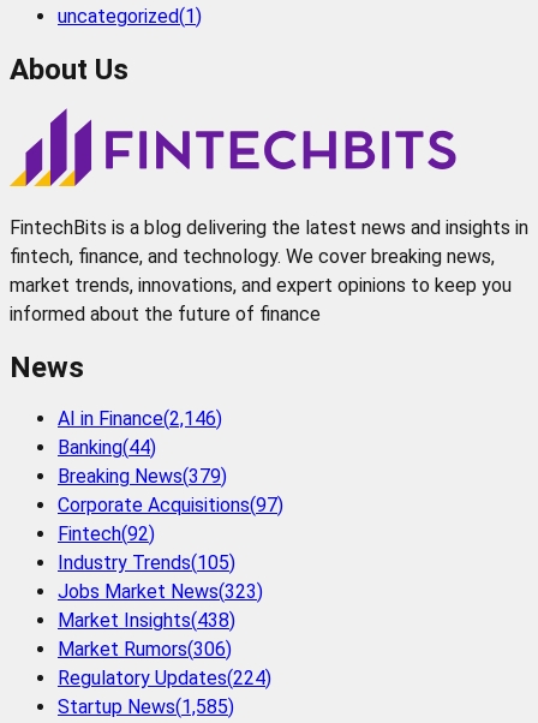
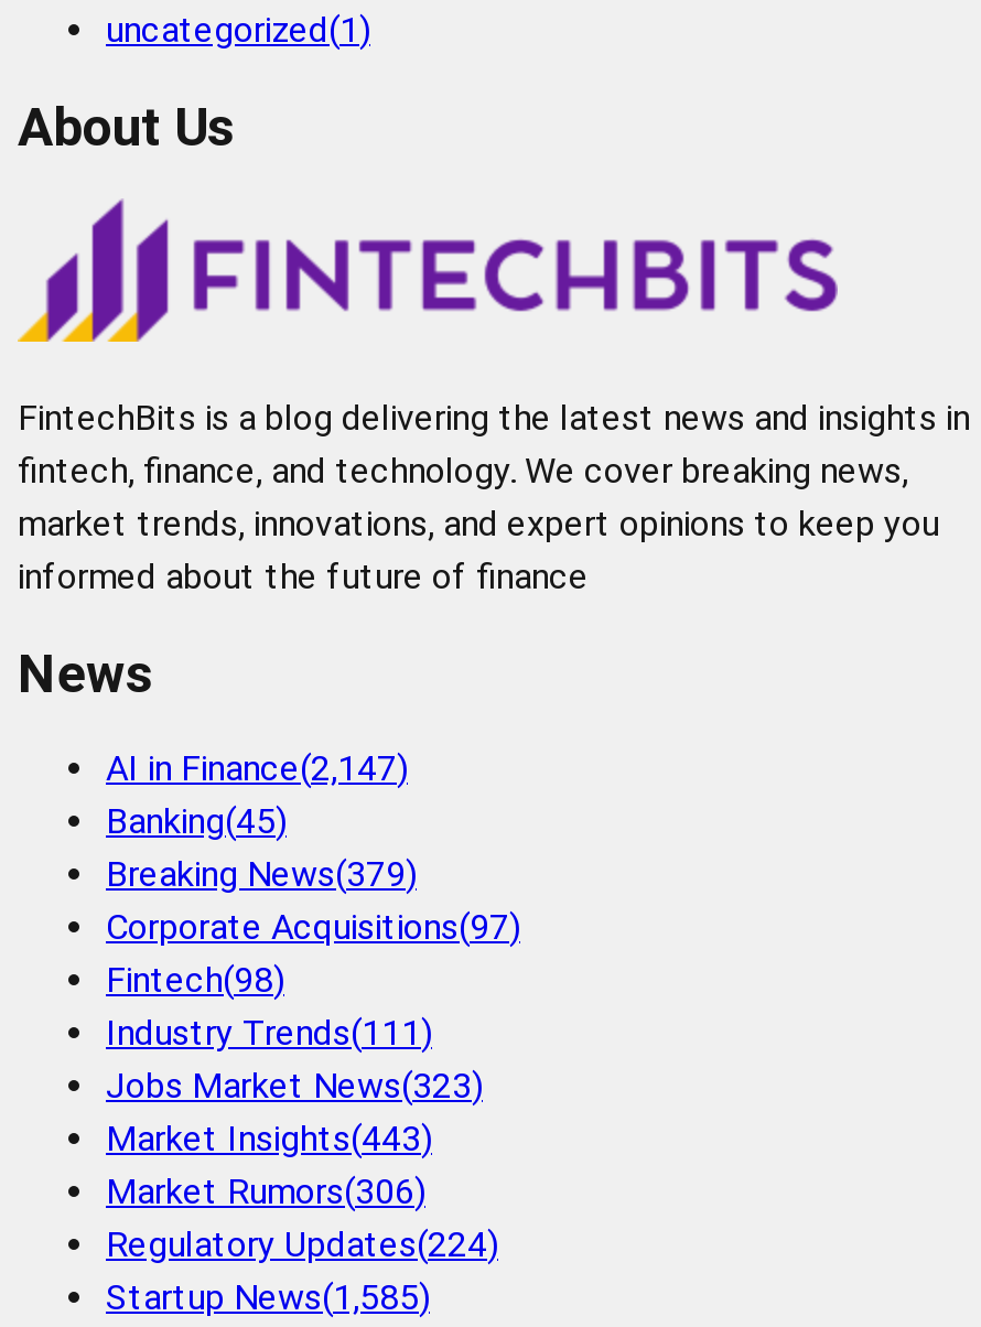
- AI in Finance(2,146)
+ AI in Finance(2,147)

- Banking(44)
+ Banking(45)

- Fintech(92)
+ Fintech(98)

- Industry Trends(105)
+ Industry Trends(111)

- Market Insights(438)
+ Market Insights(443)
